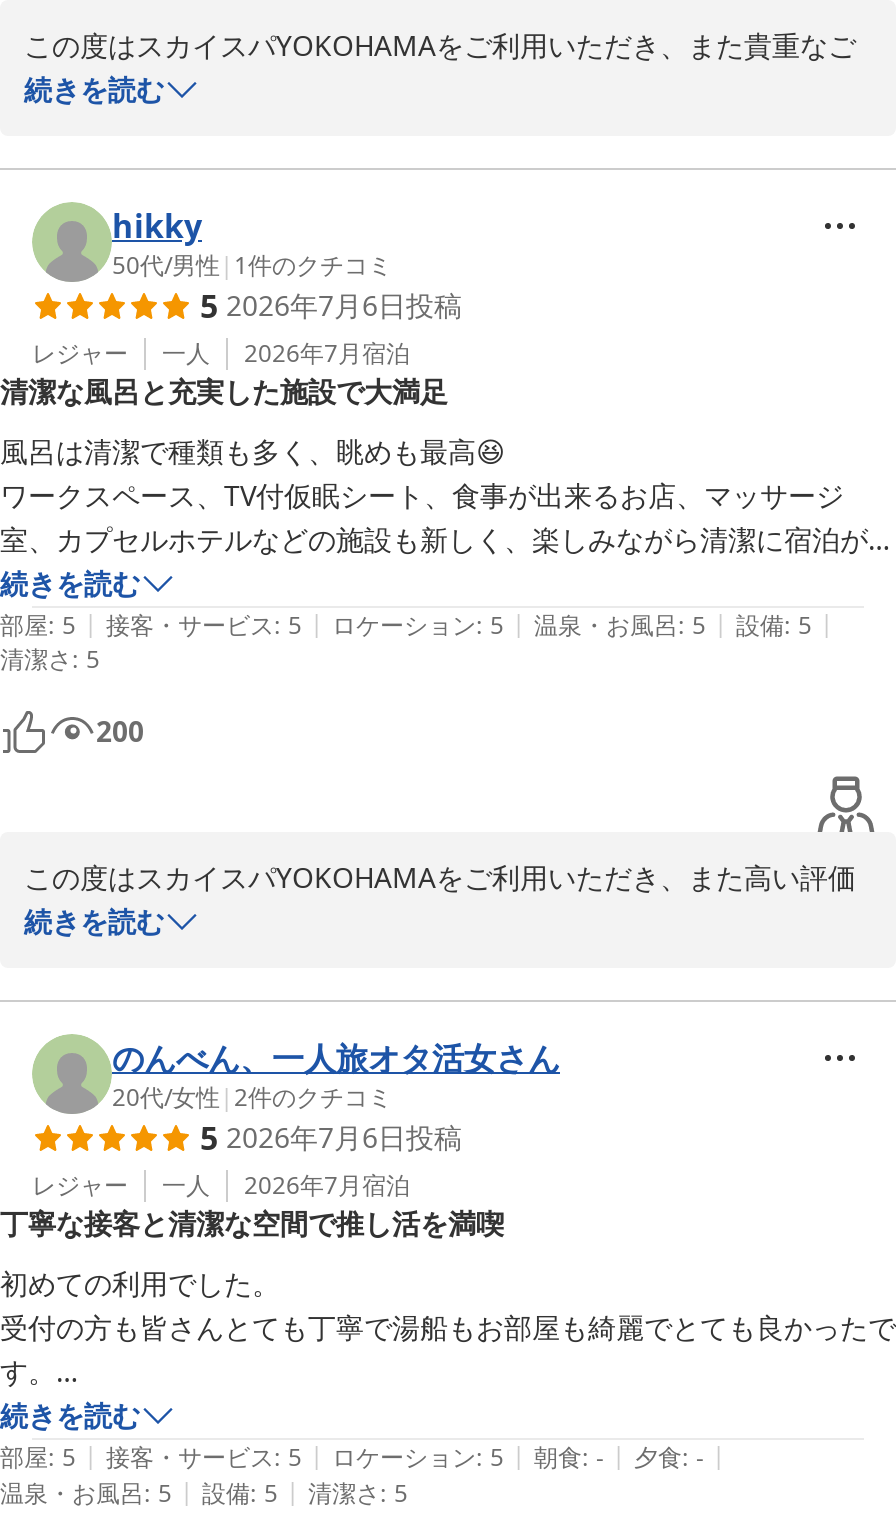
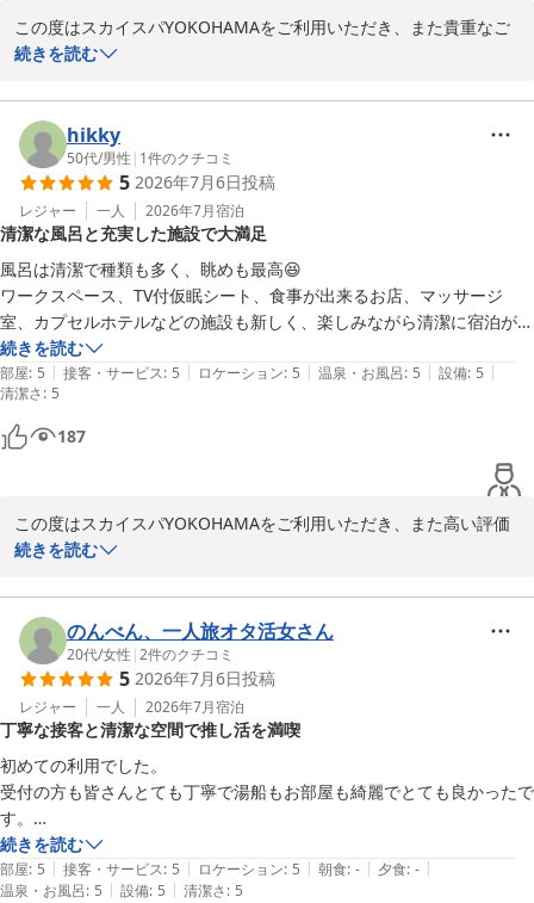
- 200
+ 187
